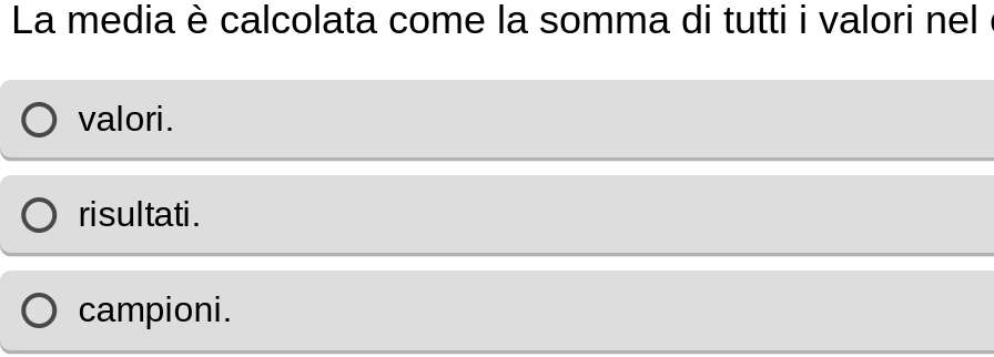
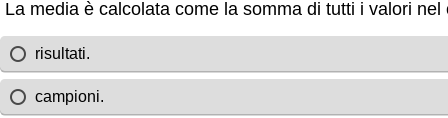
- valori.
